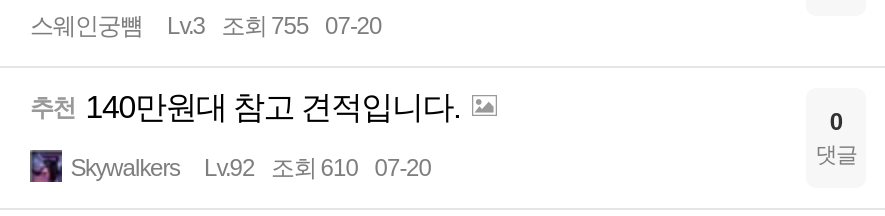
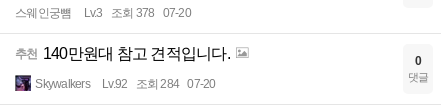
- 스웨인궁뻄 Lv.3 조회 755 07-20
+ 스웨인궁뻄 Lv.3 조회 378 07-20

- Skywalkers Lv.92 조회 610 07-20
+ Skywalkers Lv.92 조회 284 07-20
